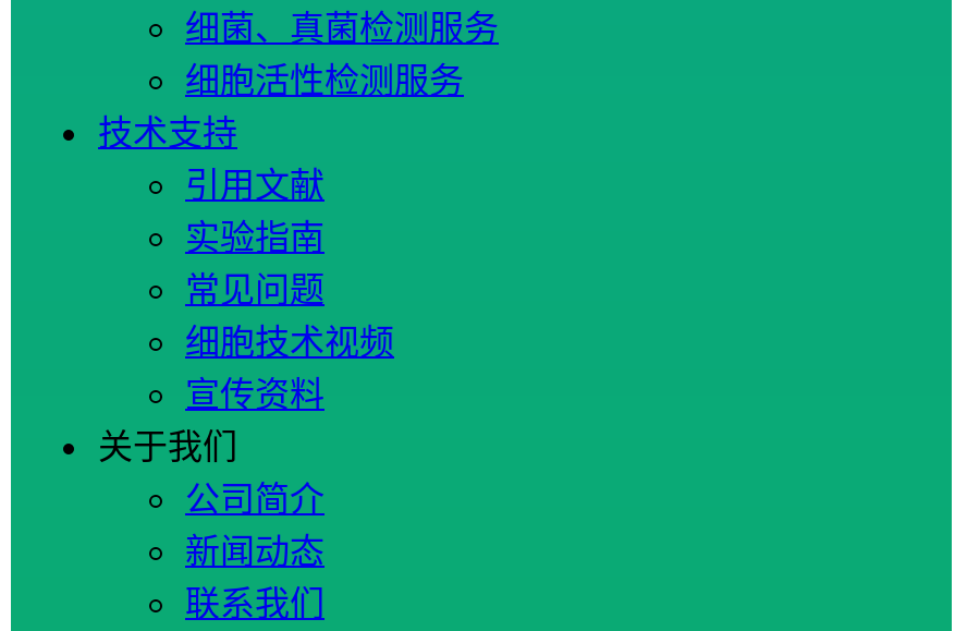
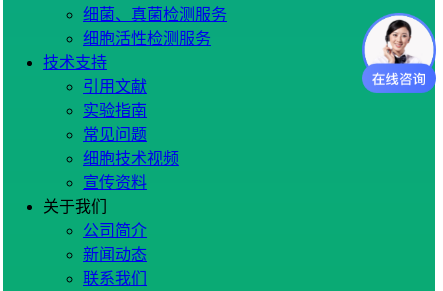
+ [image]
